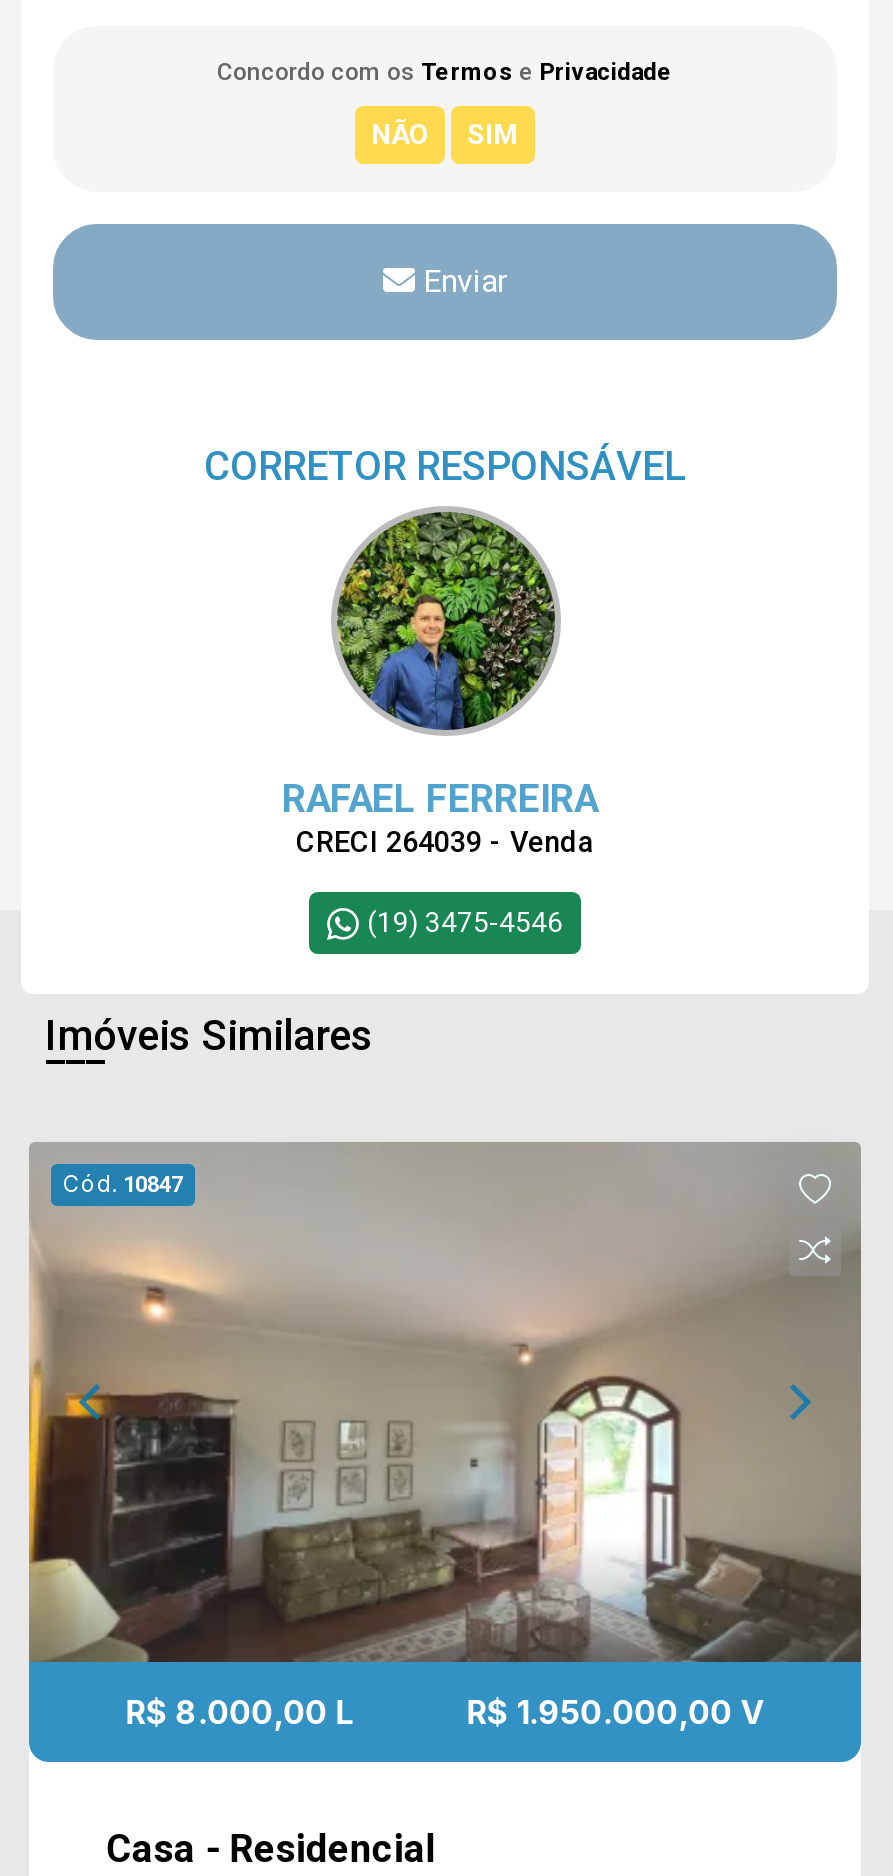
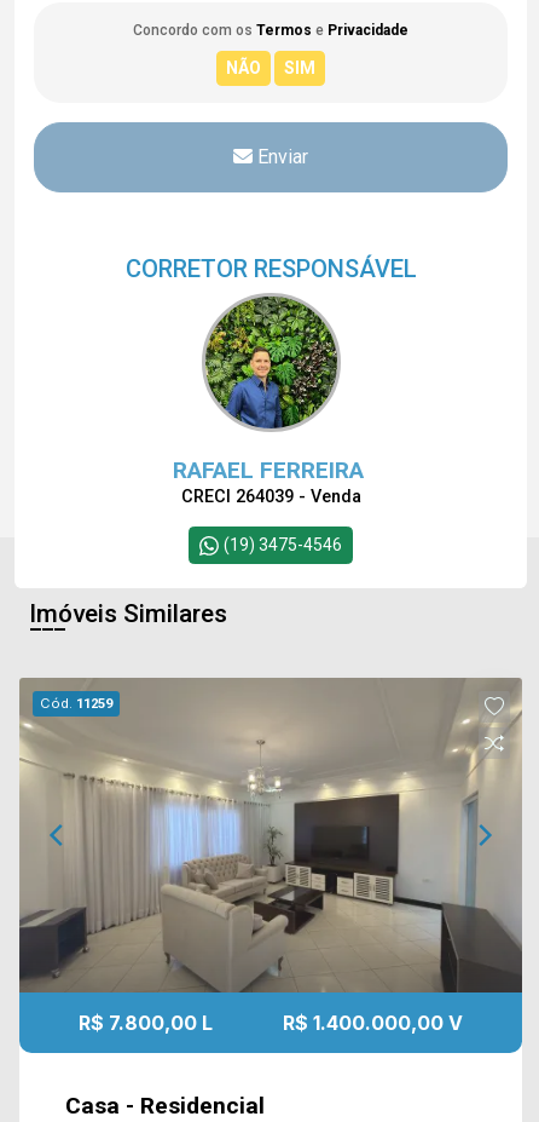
- [image]
- Cód. 10847
+ [image]
+ Cód. 11259

- R$ 8.000,00 L
+ R$ 7.800,00 L

- R$ 1.950.000,00 V
+ R$ 1.400.000,00 V
